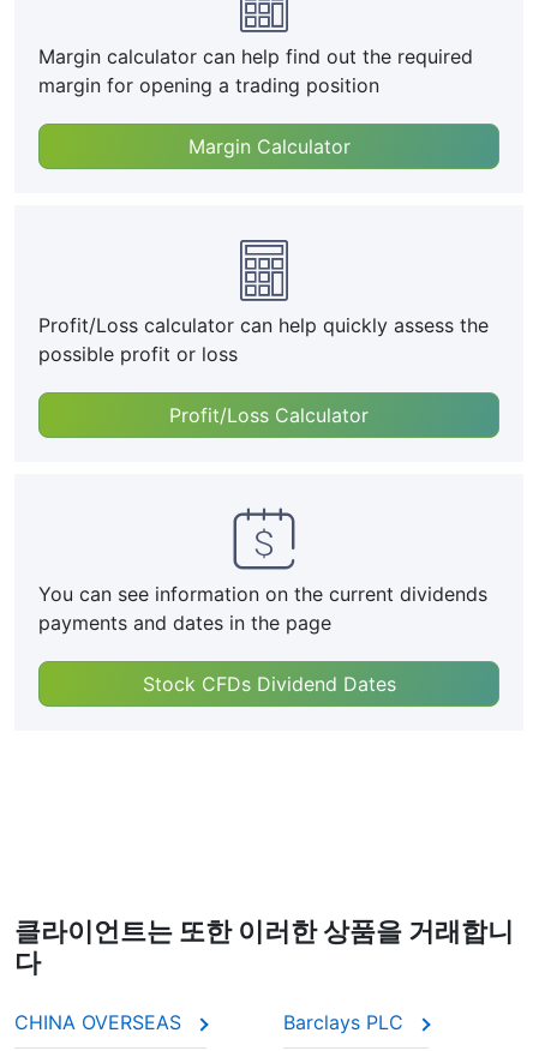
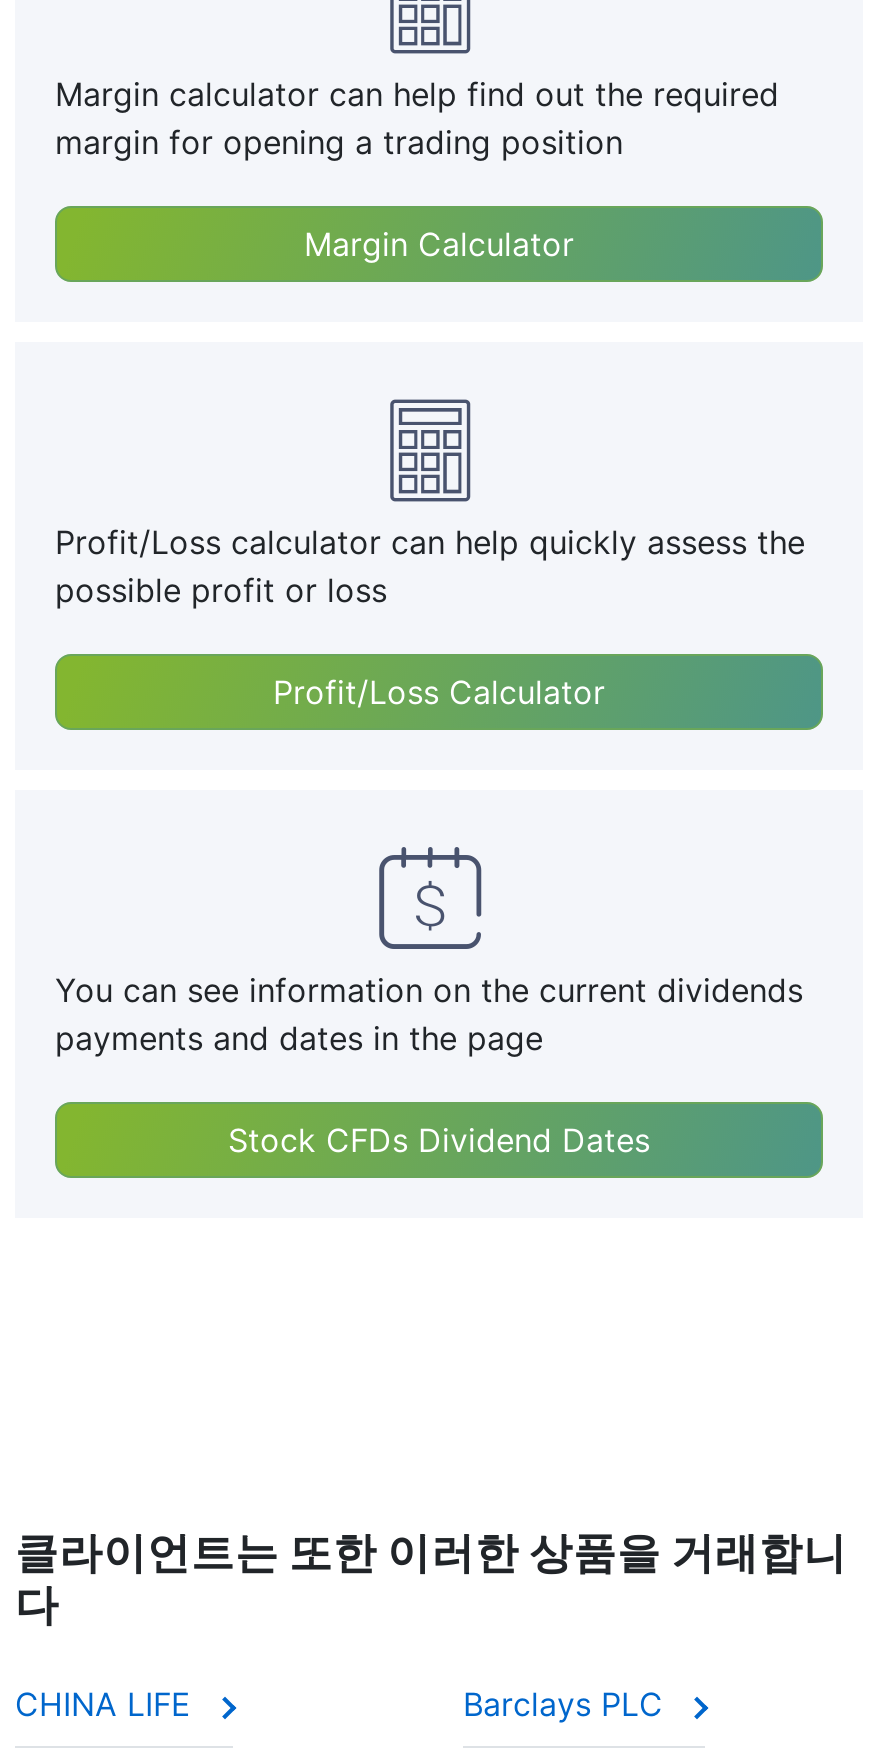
- CHINA OVERSEAS
+ CHINA LIFE
